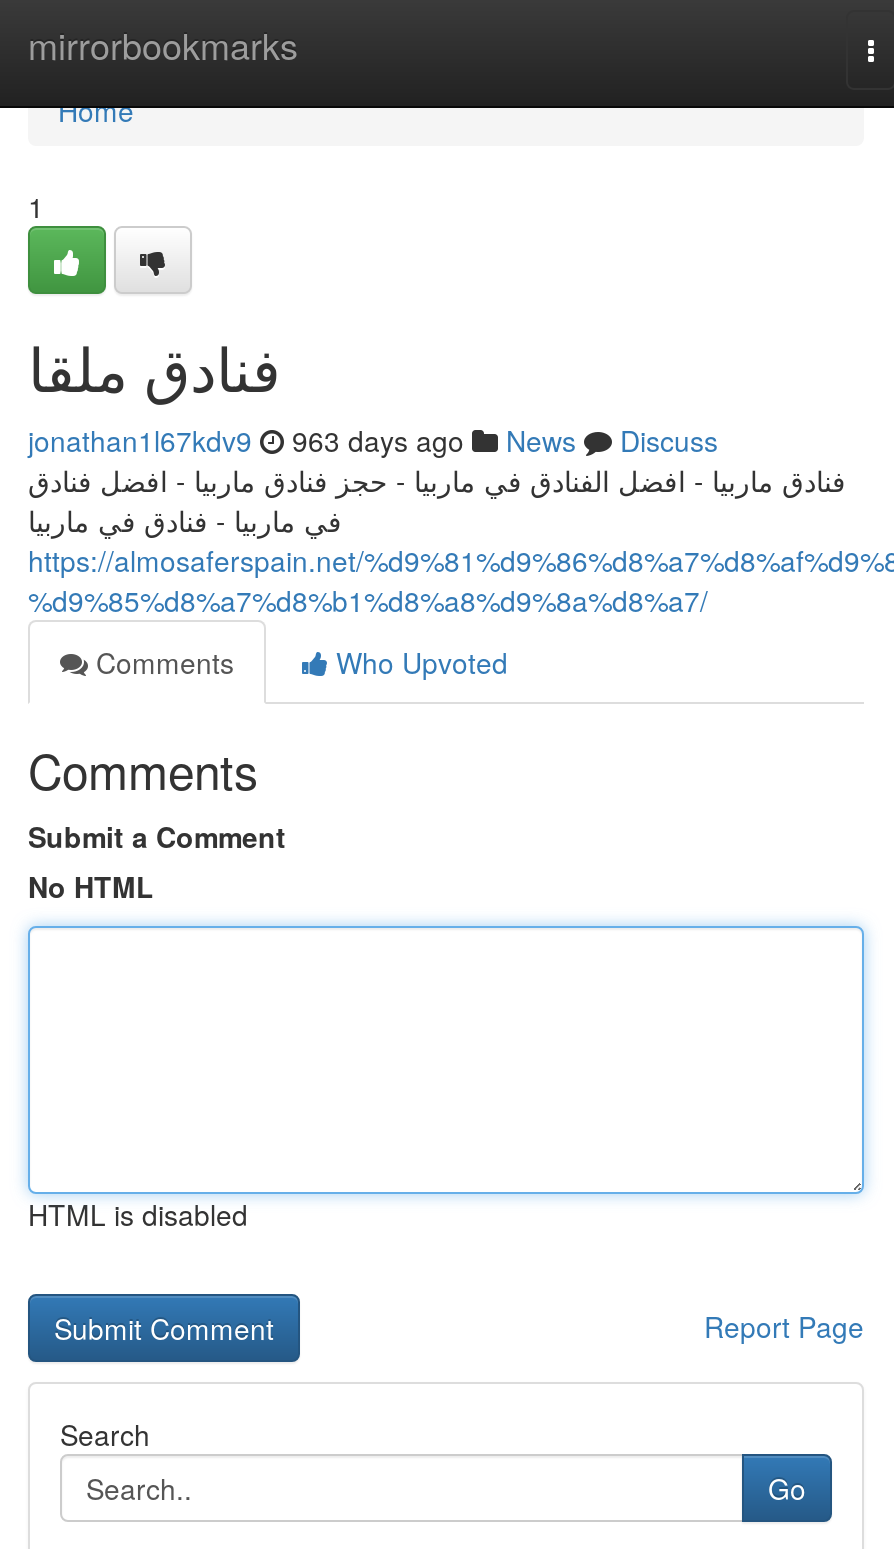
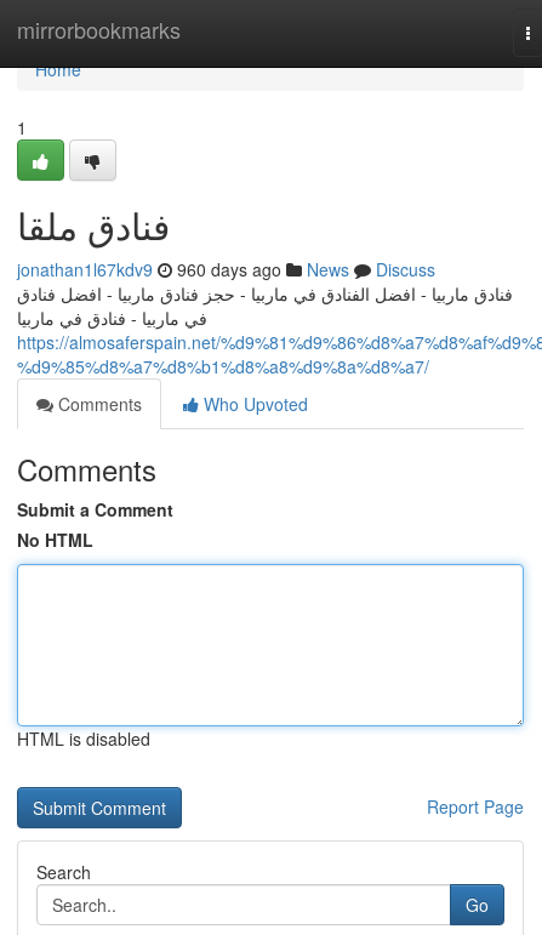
- jonathan1l67kdv9 963 days ago News Discuss
+ jonathan1l67kdv9 960 days ago News Discuss
